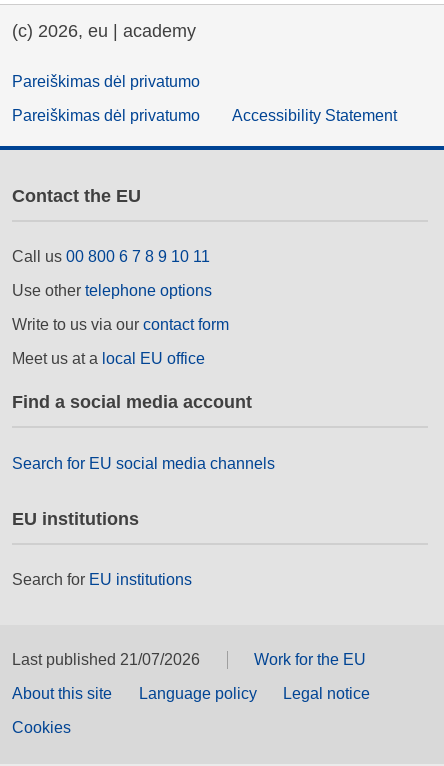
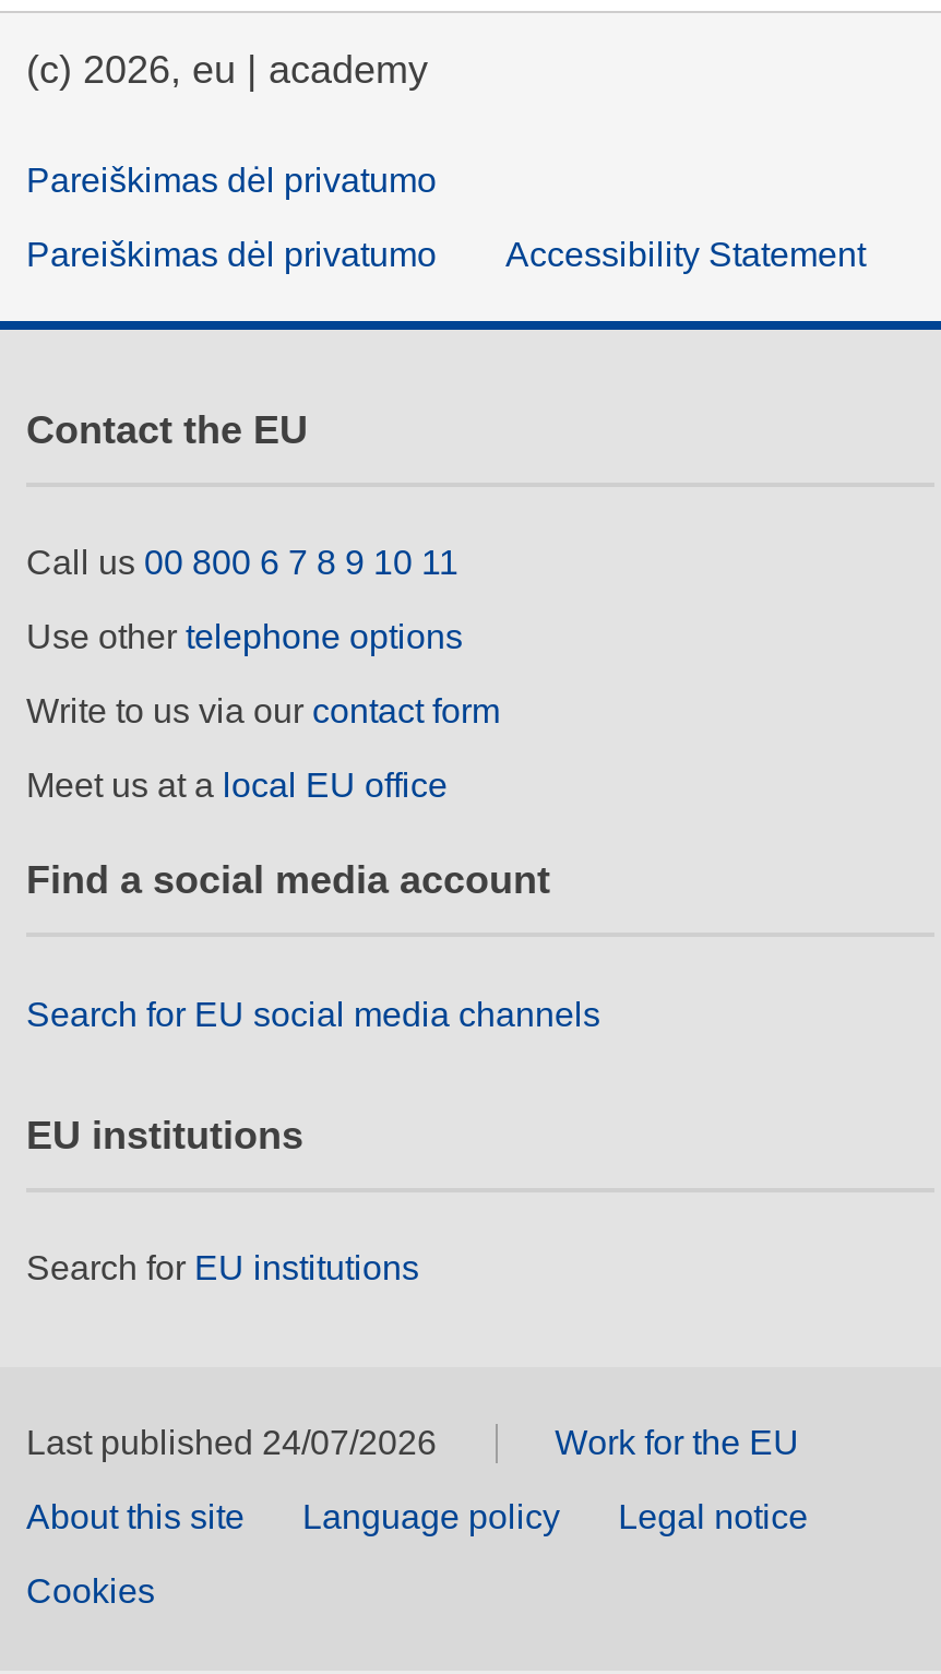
- Last published 21/07/2026
+ Last published 24/07/2026
